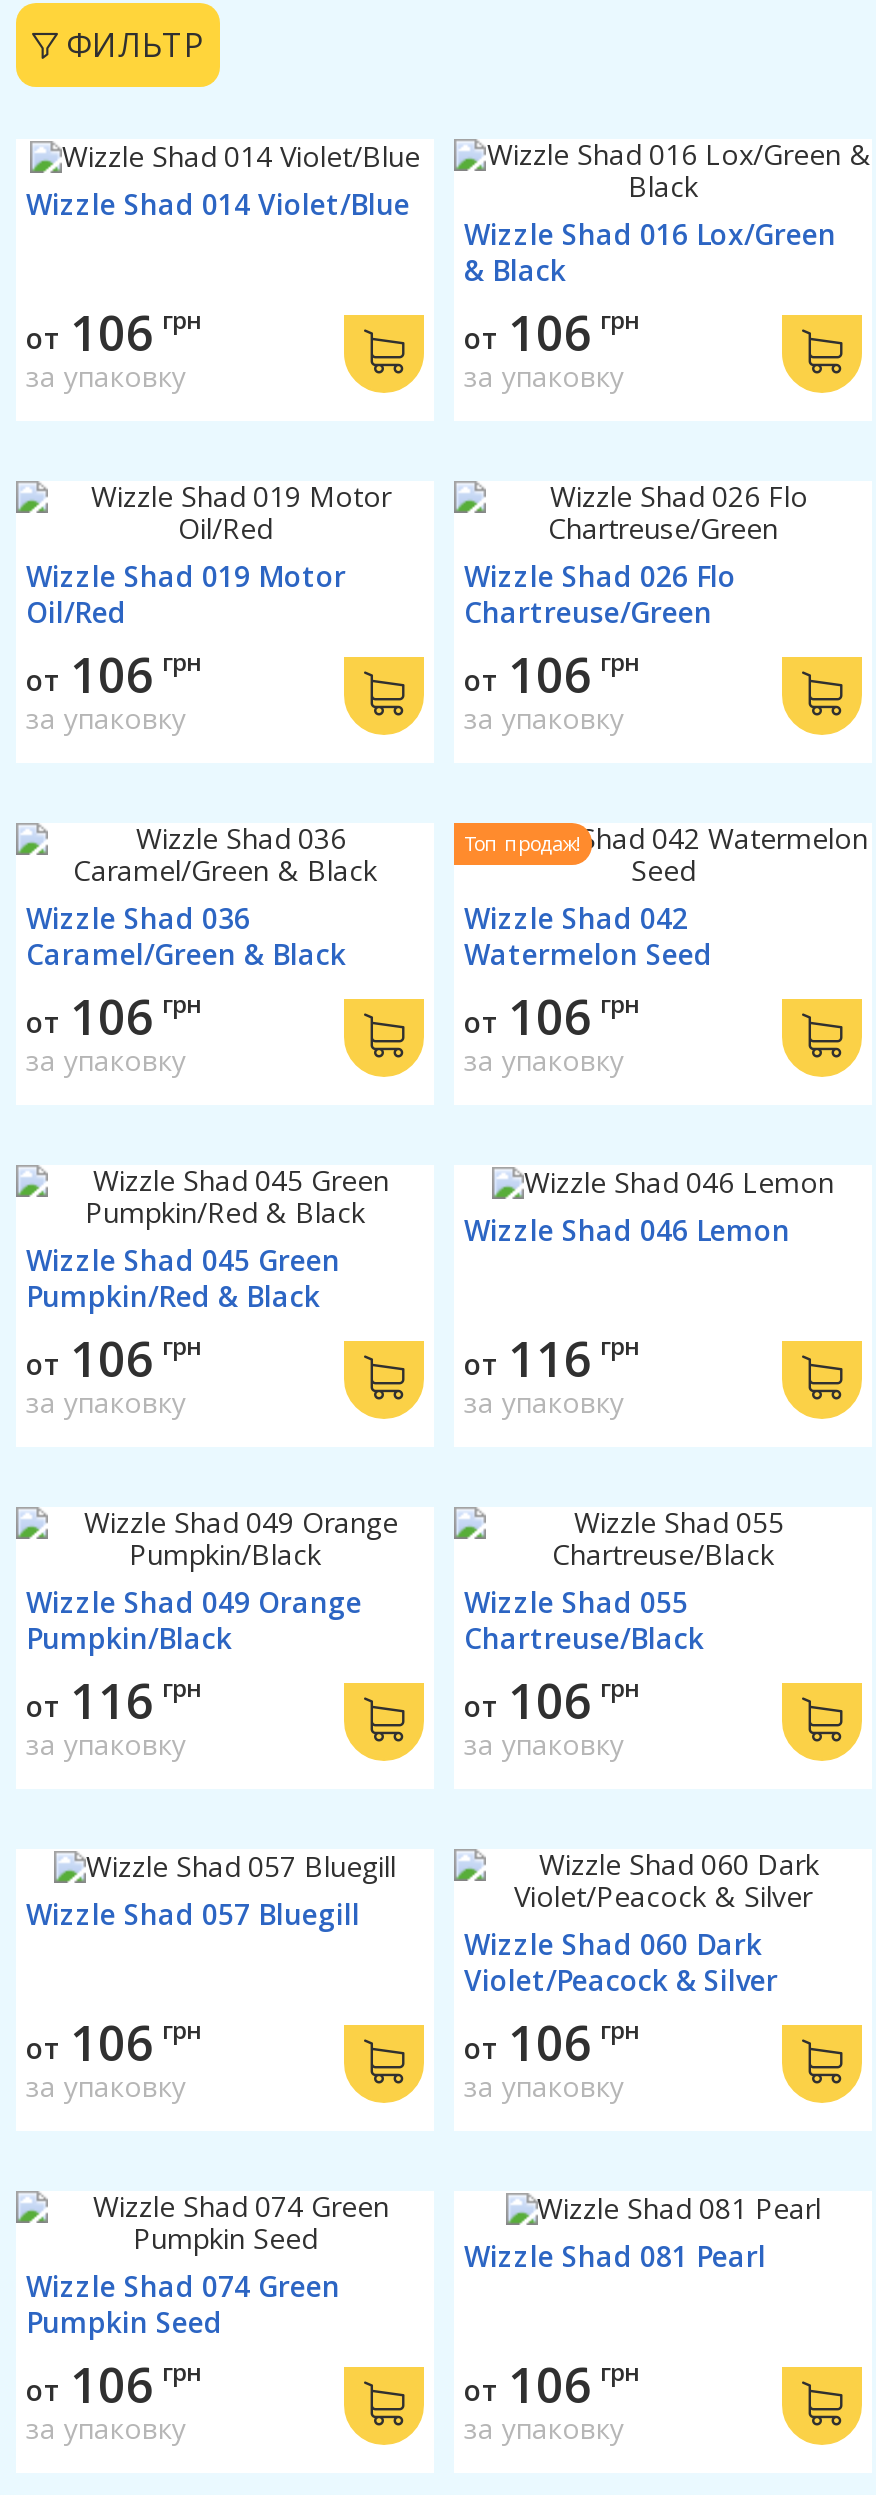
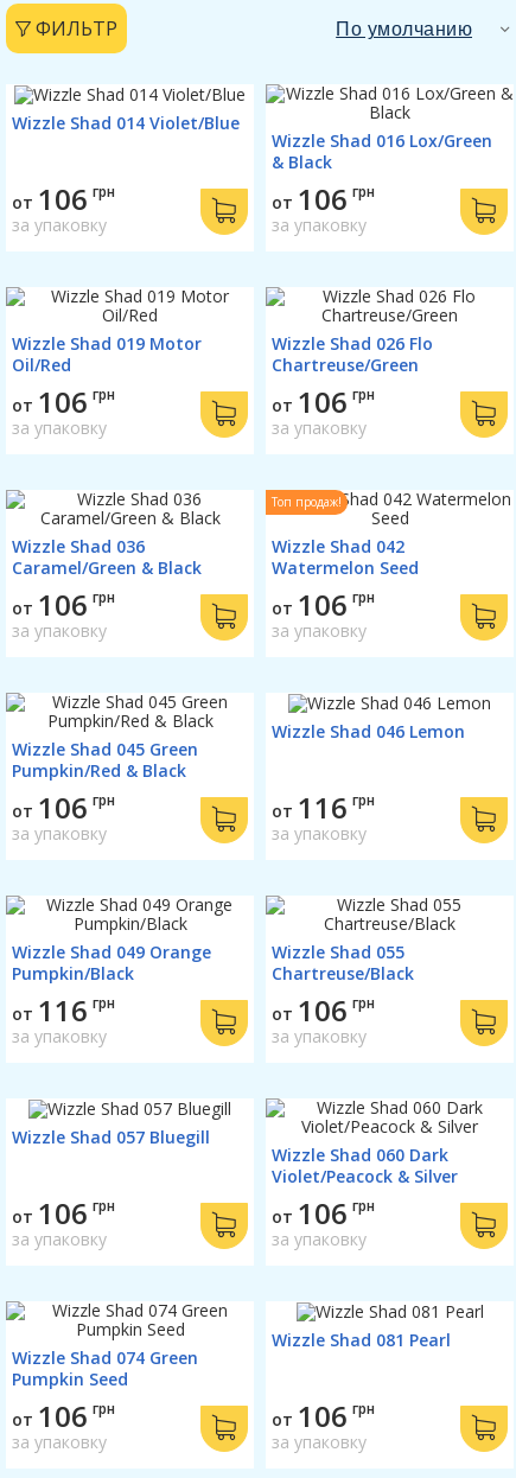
+ По умолчанию
